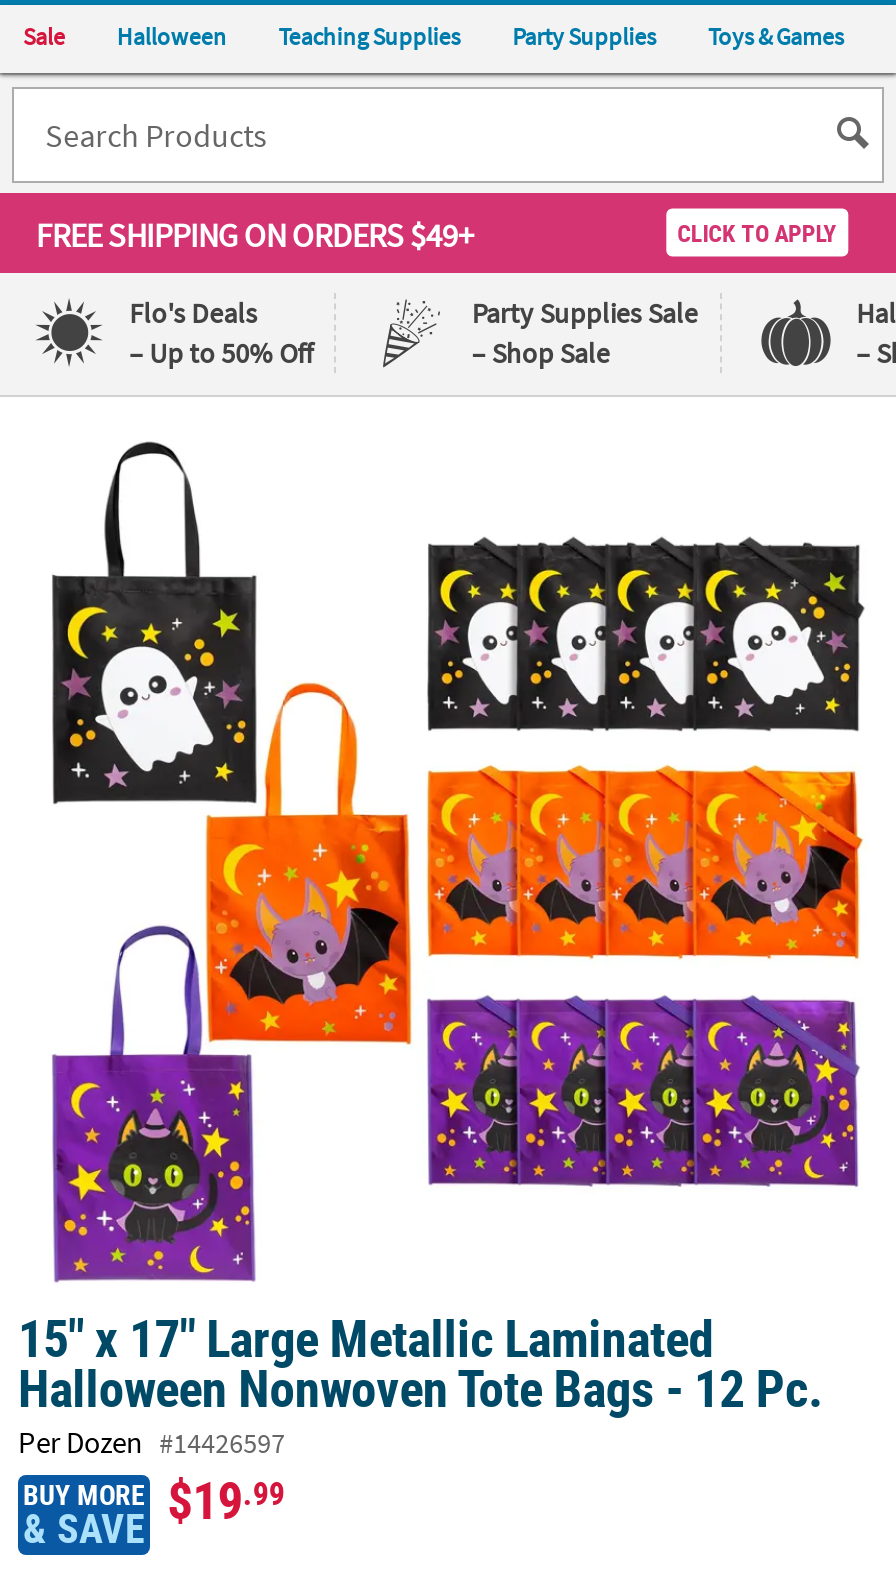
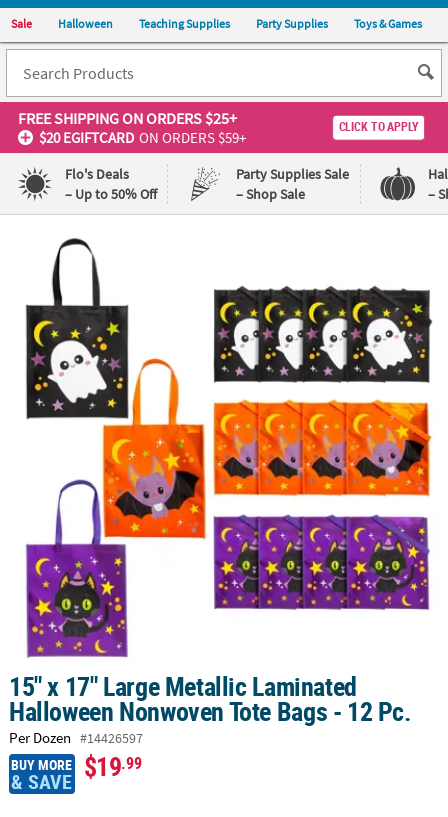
- FREE SHIPPING ON ORDERS $49+
+ FREE SHIPPING ON ORDERS $25+
+ $20 EGIFTCARD ON ORDERS $59+
